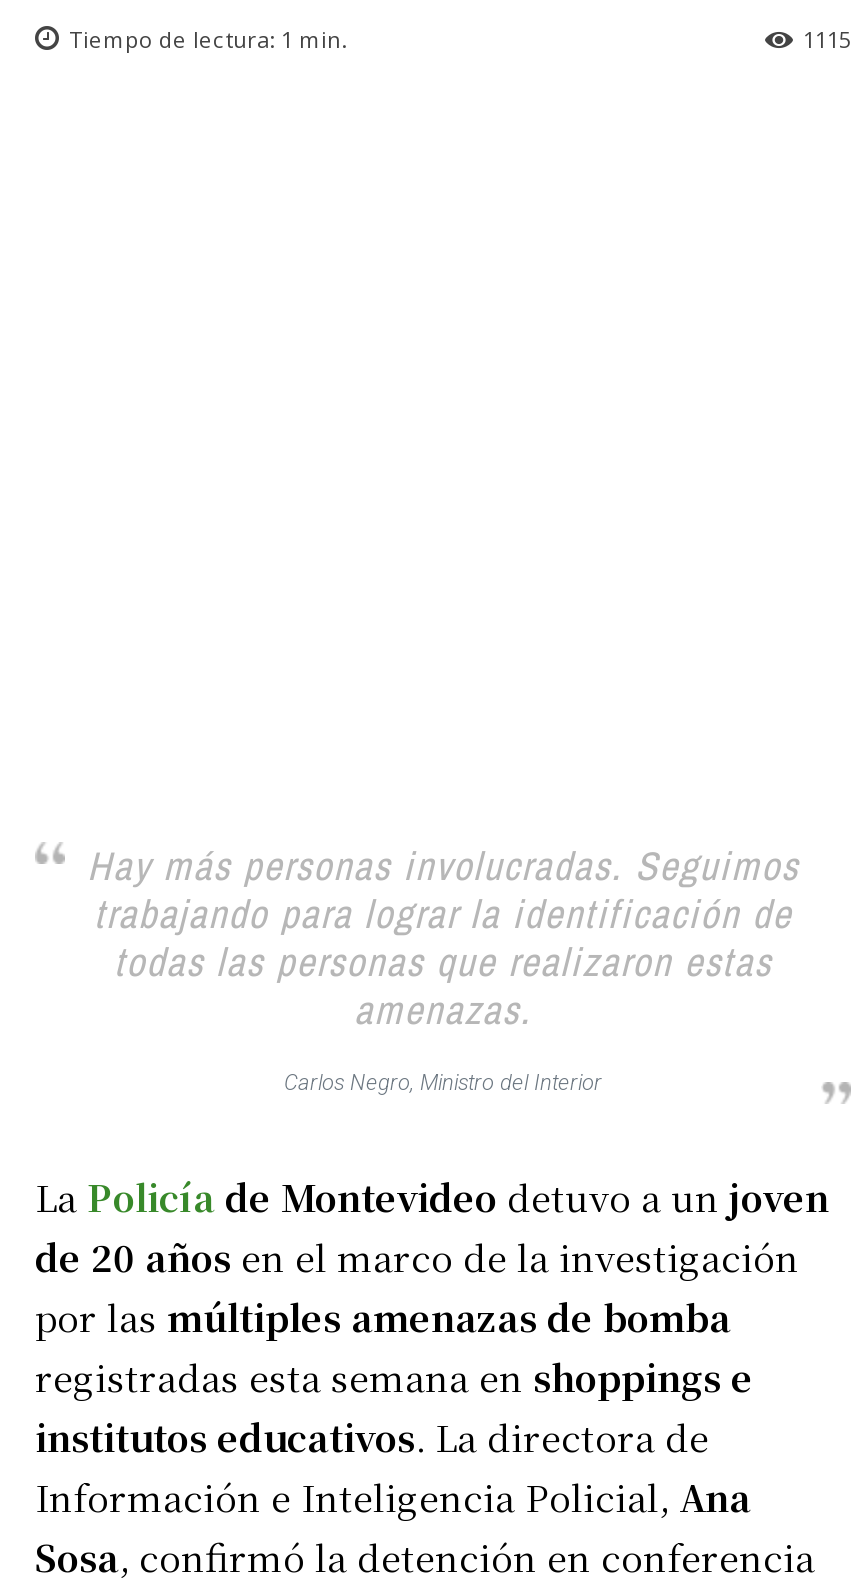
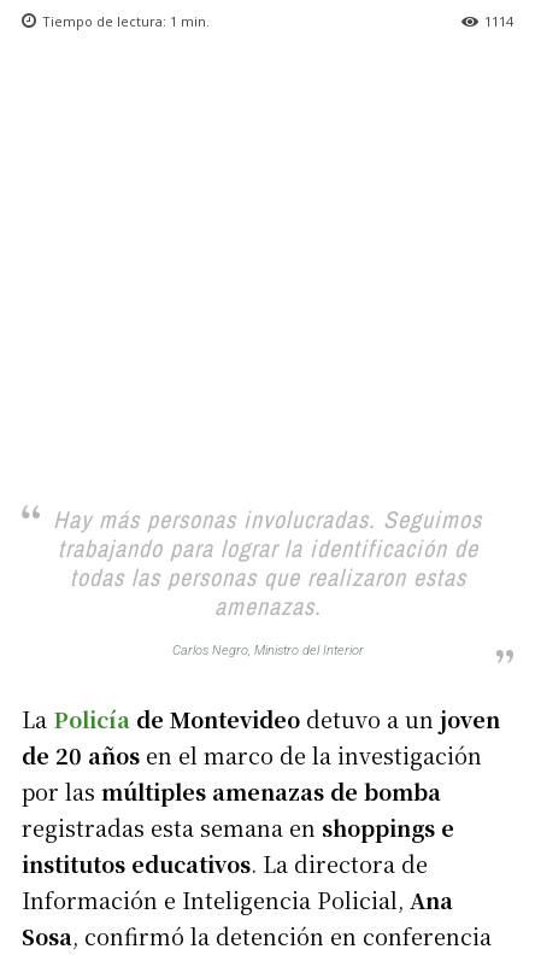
- 1115
+ 1114
